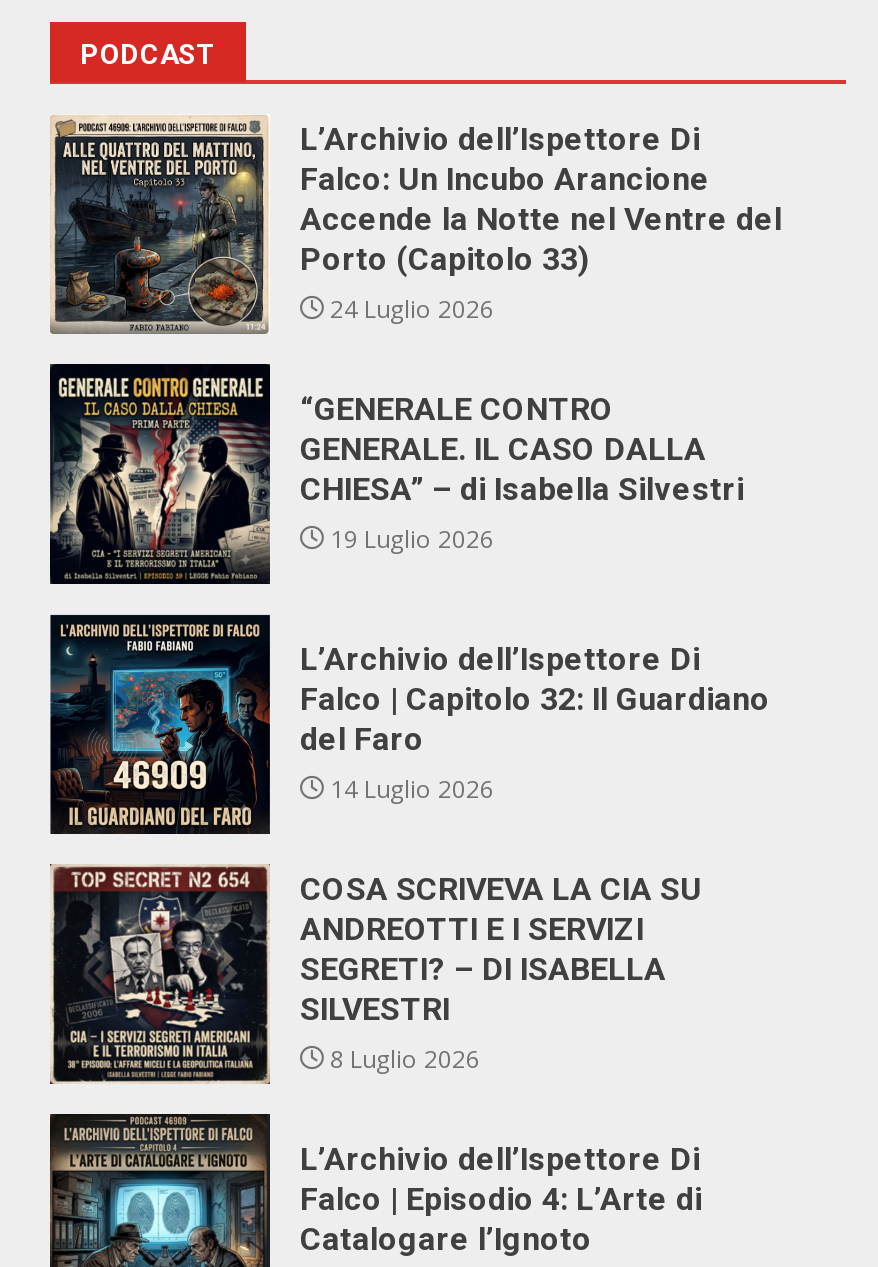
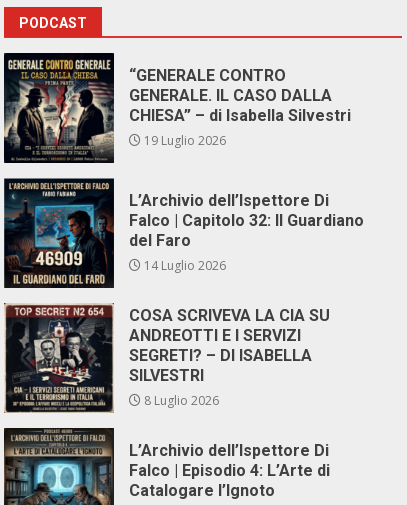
- [image]
- L’Archivio dell’Ispettore Di
- Falco: Un Incubo Arancione
- Accende la Notte nel Ventre del
- Porto (Capitolo 33)
- 24 Luglio 2026
